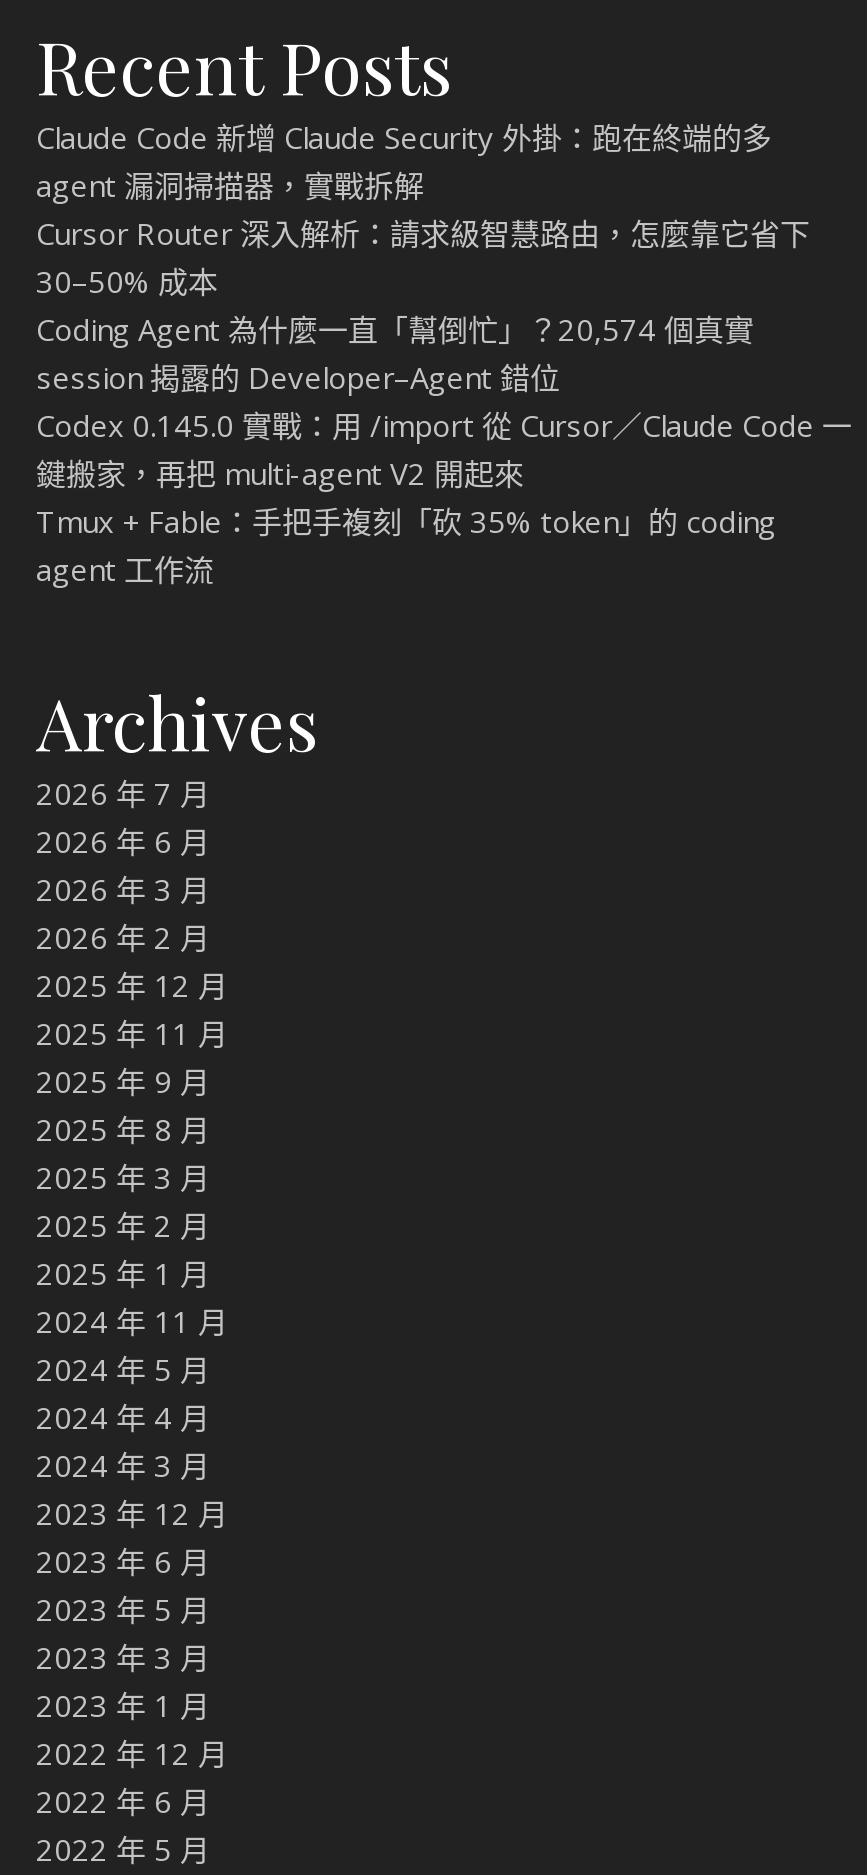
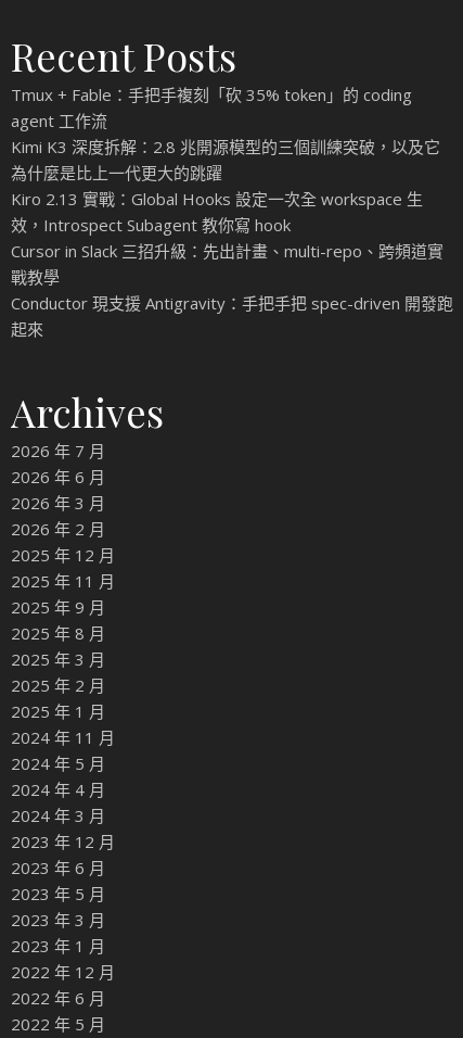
- Claude Code 新增 Claude Security 外掛：跑在終端的多
- agent 漏洞掃描器，實戰拆解
- Cursor Router 深入解析：請求級智慧路由，怎麼靠它省下
- 30–50% 成本
- Coding Agent 為什麼一直「幫倒忙」？20,574 個真實
- session 揭露的 Developer–Agent 錯位
- Codex 0.145.0 實戰：用 /import 從 Cursor／Claude Code 一
- 鍵搬家，再把 multi-agent V2 開起來

moved up: Tmux + Fable：手把手複刻「砍 35% token」的 coding | agent 工作流

+ Kimi K3 深度拆解：2.8 兆開源模型的三個訓練突破，以及它
+ 為什麼是比上一代更大的跳躍
+ Kiro 2.13 實戰：Global Hooks 設定一次全 workspace 生
+ 效，Introspect Subagent 教你寫 hook
+ Cursor in Slack 三招升級：先出計畫、multi-repo、跨頻道實
+ 戰教學
+ Conductor 現支援 Antigravity：手把手把 spec-driven 開發跑
+ 起來
